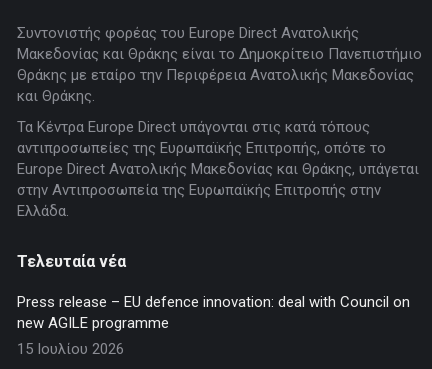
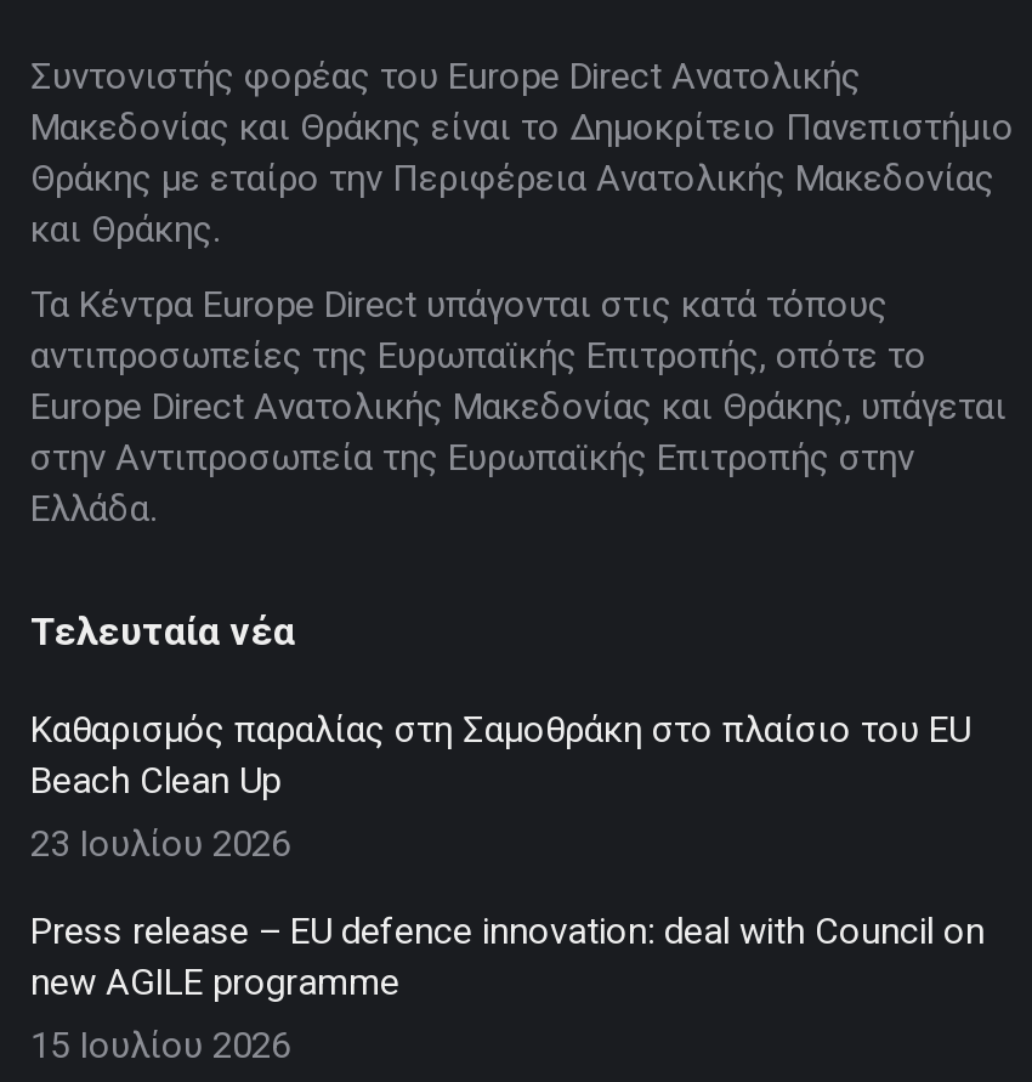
+ Καθαρισμός παραλίας στη Σαμοθράκη στο πλαίσιο του EU
+ Beach Clean Up
+ 23 Ιουλίου 2026
